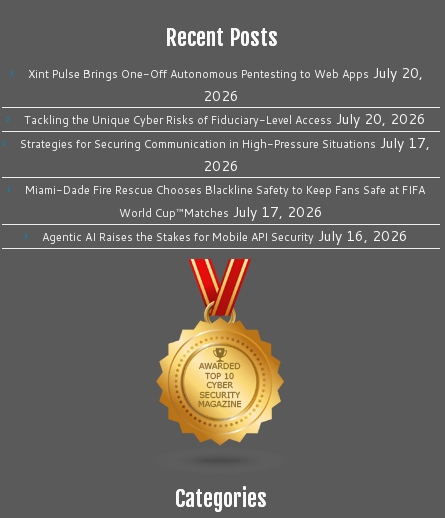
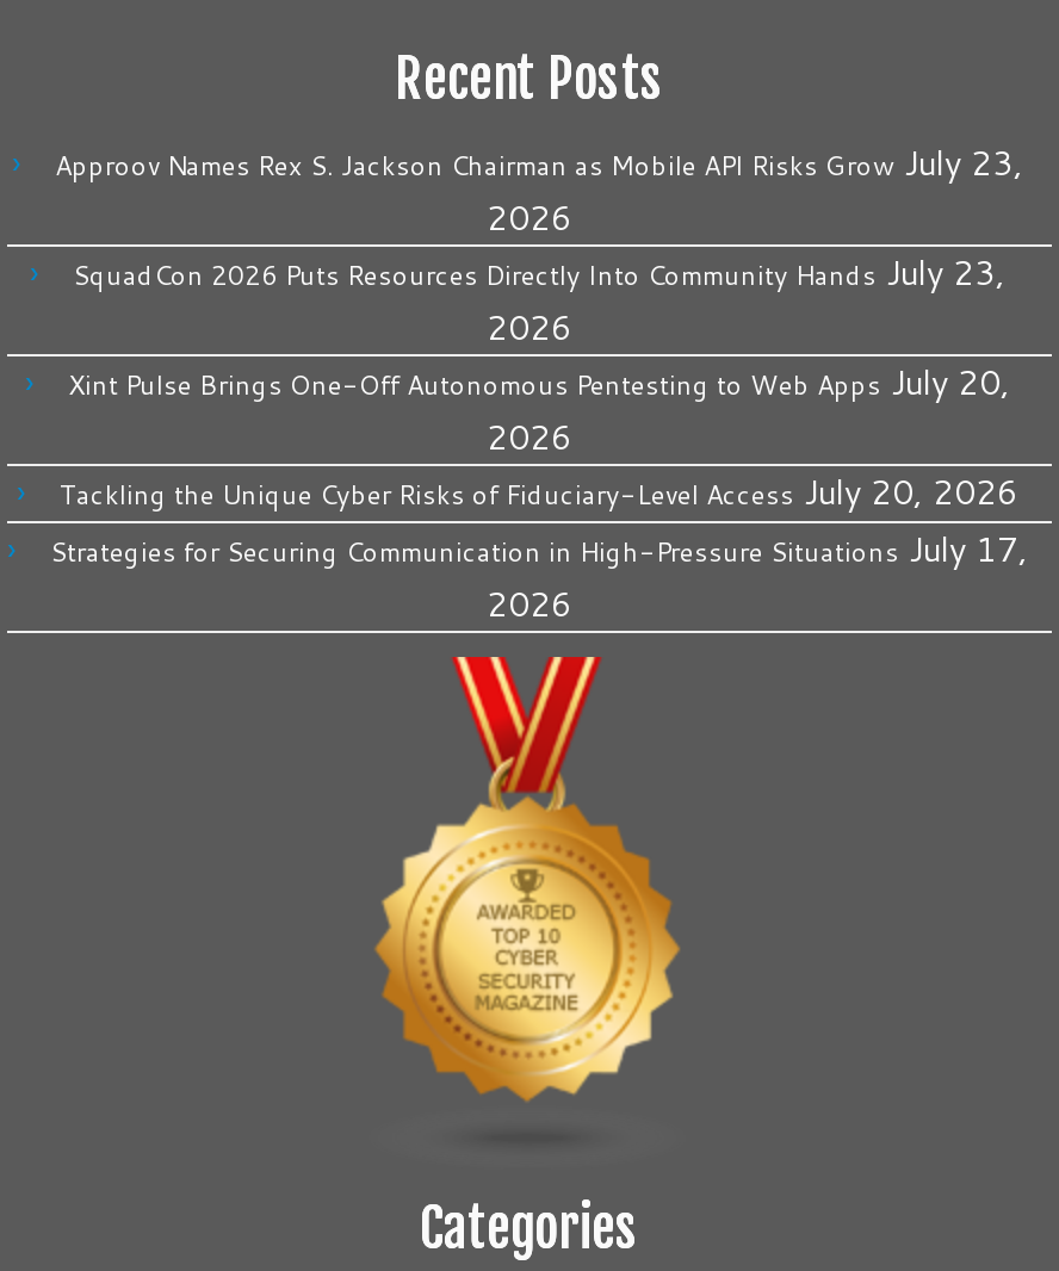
+ Approov Names Rex S. Jackson Chairman as Mobile API Risks Grow July 23,
+ 2026
+ SquadCon 2026 Puts Resources Directly Into Community Hands July 23,
+ 2026

moved down: Xint Pulse Brings One-Off Autonomous Pentesting to Web Apps July 20, | 2026 | Tackling the Unique Cyber Risks of Fiduciary-Level Access July 20, 2026 | Strategies for Securing Communication in High-Pressure Situations July 17, | 2026

- Miami-Dade Fire Rescue Chooses Blackline Safety to Keep Fans Safe at FIFA
- World Cup™Matches July 17, 2026
- Agentic AI Raises the Stakes for Mobile API Security July 16, 2026
